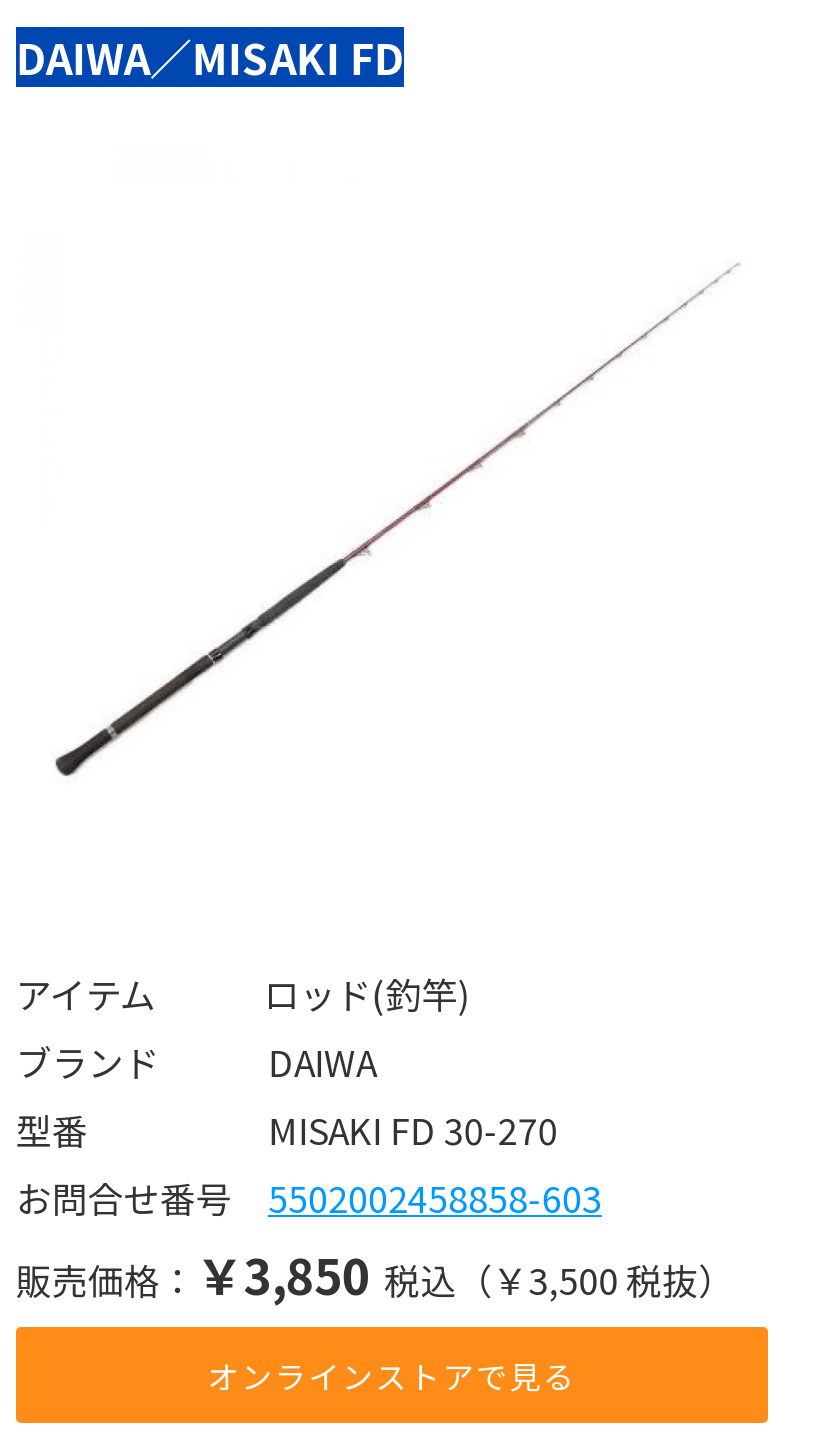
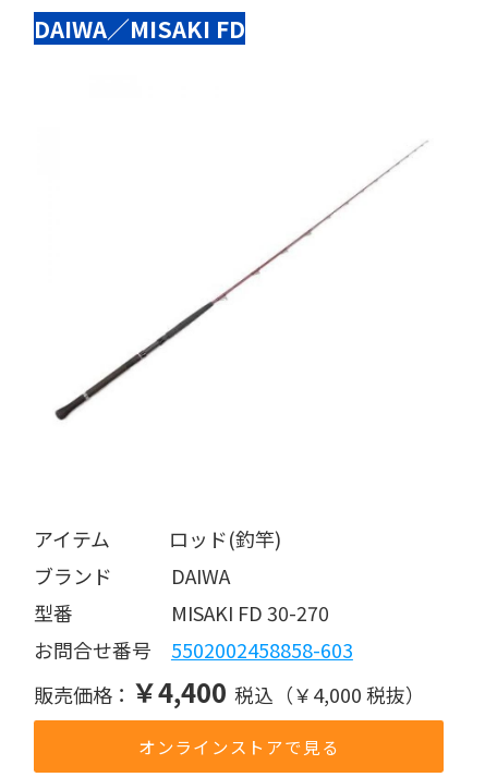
- 販売価格：￥3,850 税込（￥3,500 税抜）
+ 販売価格：￥4,400 税込（￥4,000 税抜）
